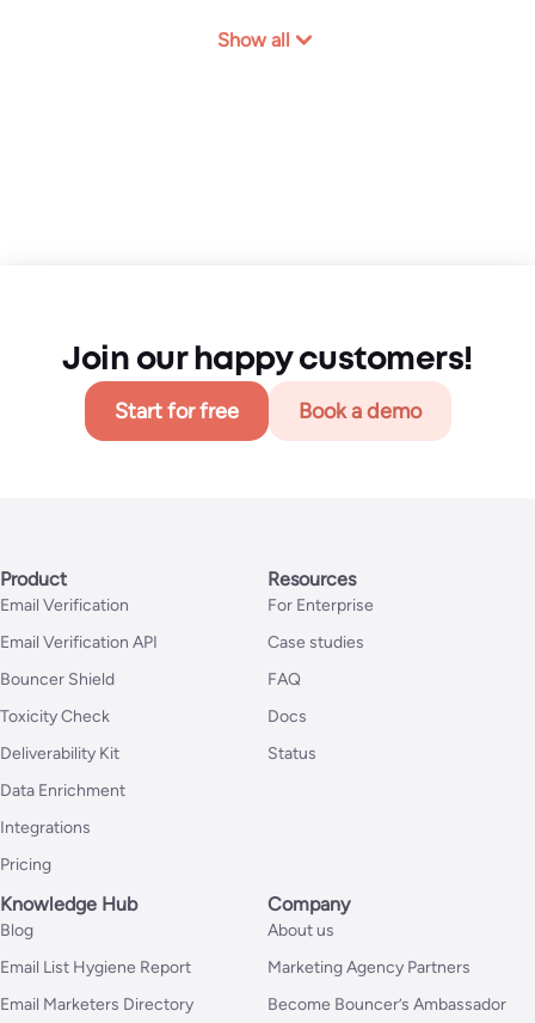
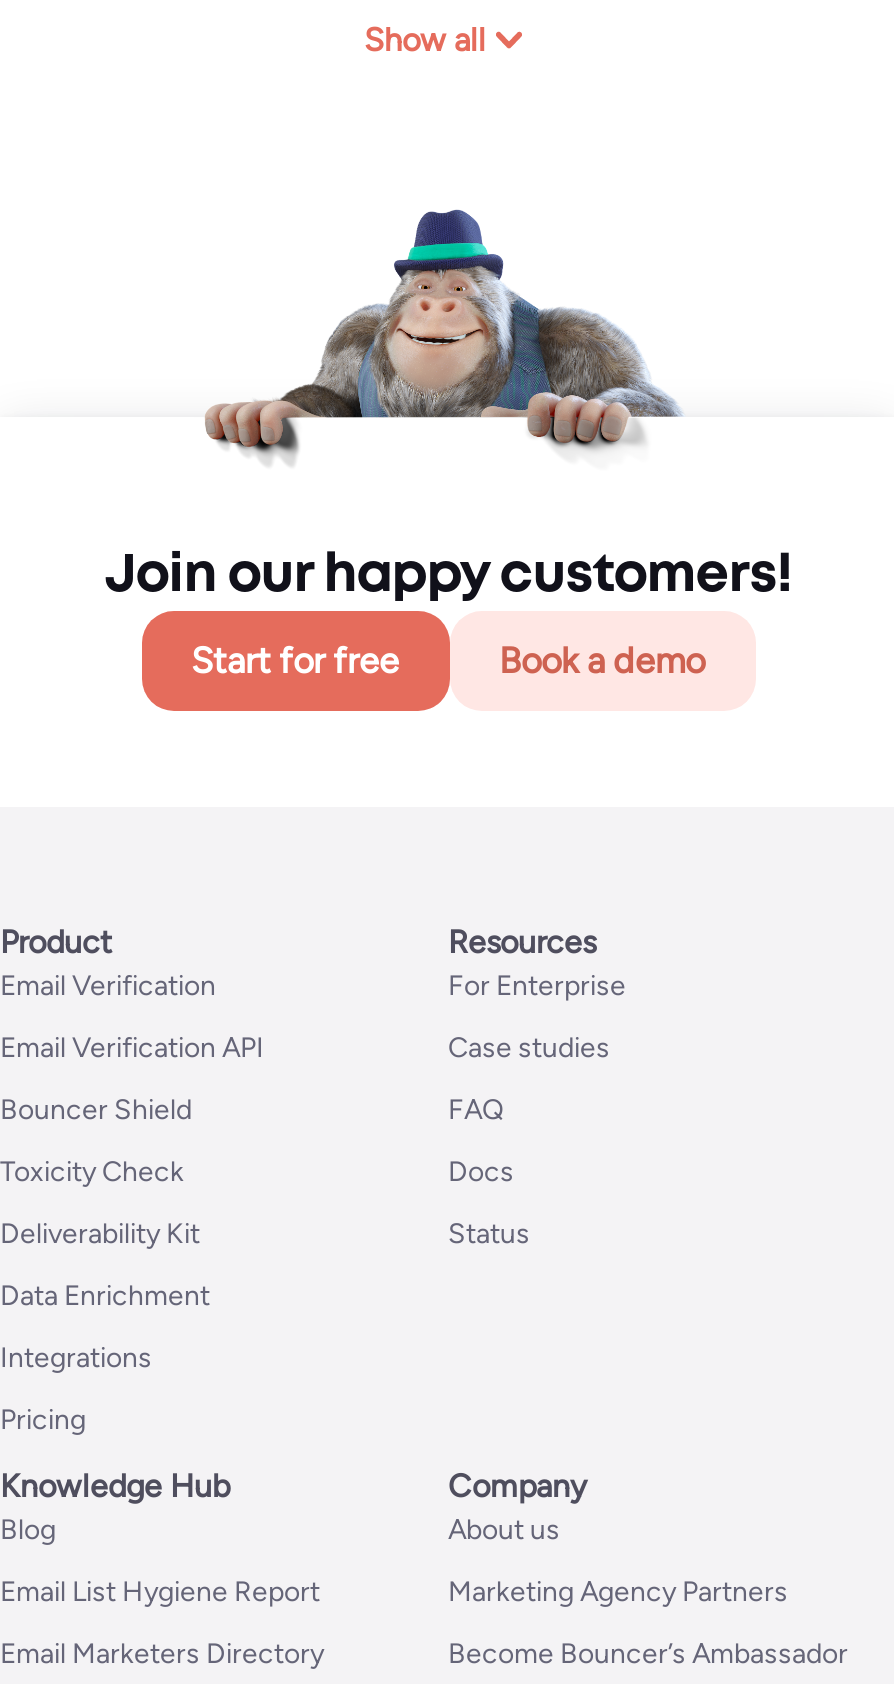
+ [image]
